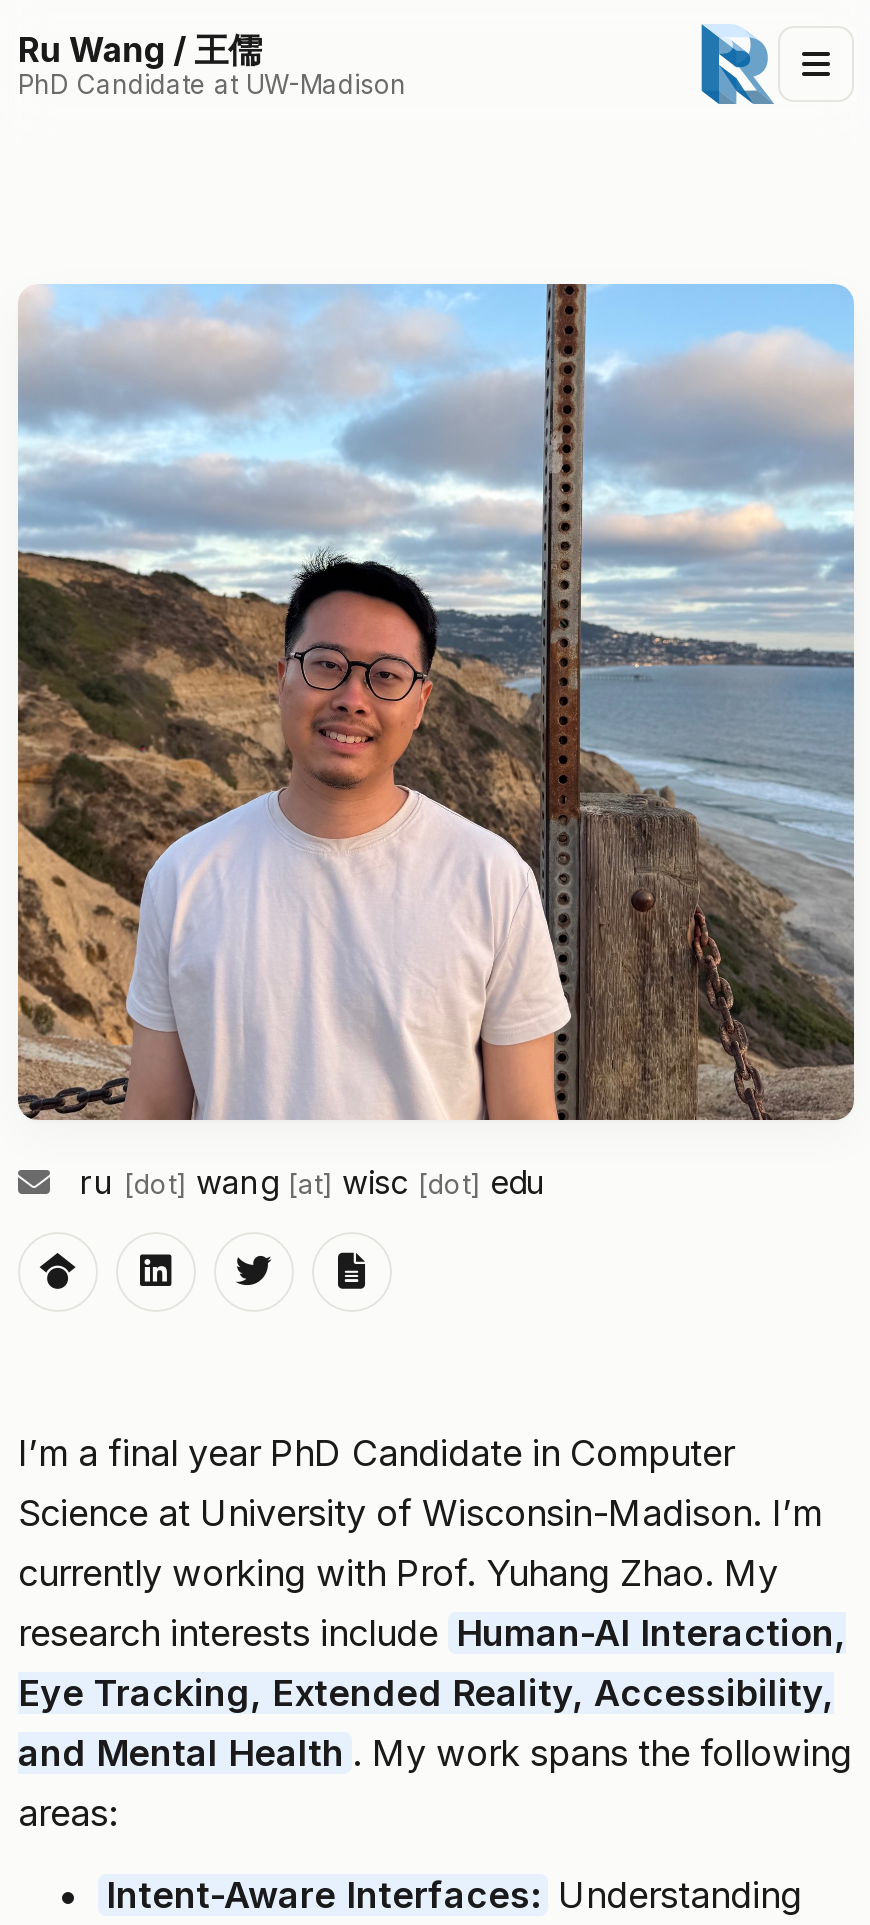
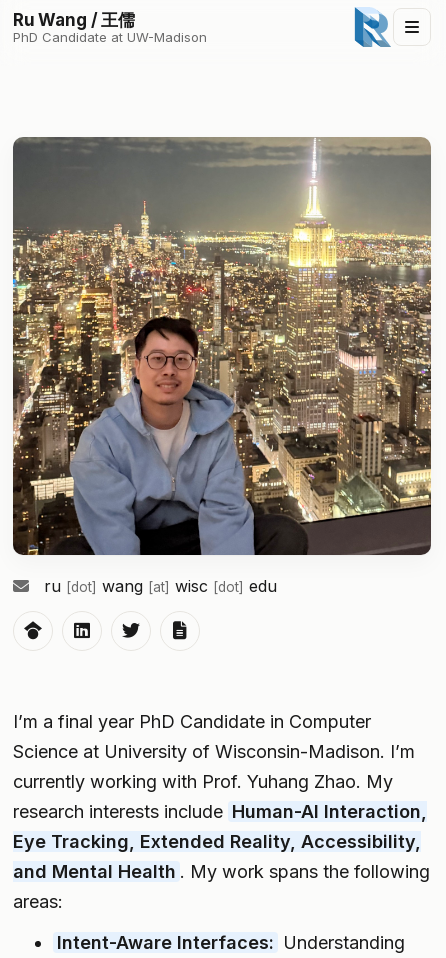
- [image]
+ [image]
